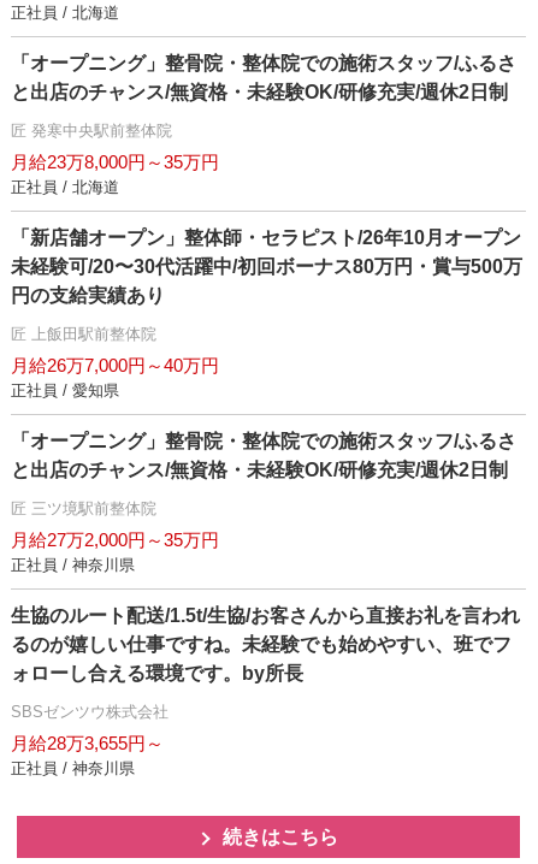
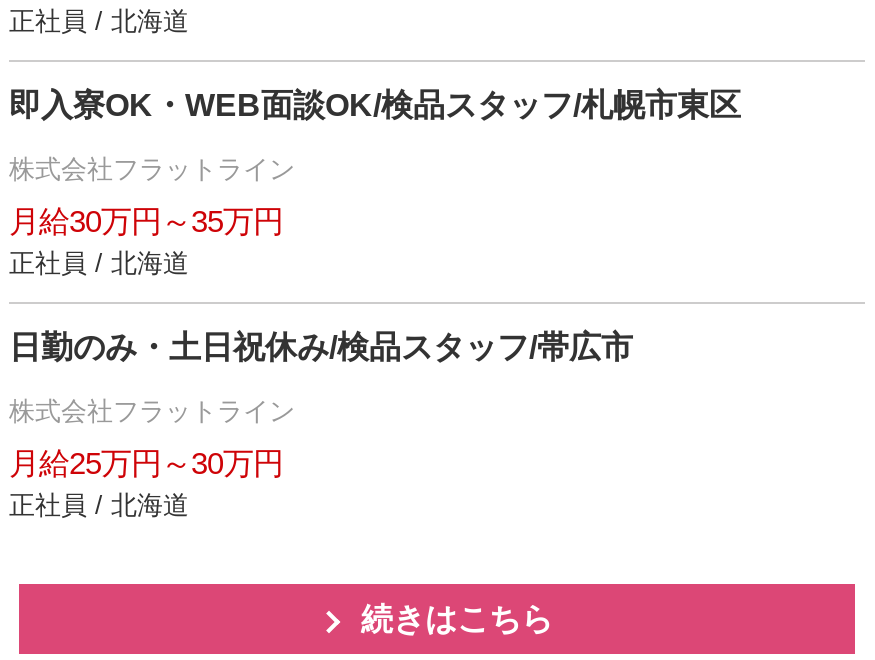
- 「オープニング」整骨院・整体院での施術スタッフ/ふるさ
- と出店のチャンス/無資格・未経験OK/研修充実/週休2日制
+ 即入寮OK・WEB面談OK/検品スタッフ/札幌市東区

- 匠 発寒中央駅前整体院
+ 株式会社フラットライン

- 月給23万8,000円～35万円
+ 月給30万円～35万円

- 「新店舗オープン」整体師・セラピスト/26年10月オープン
- 未経験可/20〜30代活躍中/初回ボーナス80万円・賞与500万
- 円の支給実績あり
- 匠 上飯田駅前整体院
- 月給26万7,000円～40万円
- 正社員 / 愛知県
- 「オープニング」整骨院・整体院での施術スタッフ/ふるさ
- と出店のチャンス/無資格・未経験OK/研修充実/週休2日制
- 匠 三ツ境駅前整体院
- 月給27万2,000円～35万円
- 正社員 / 神奈川県
- 生協のルート配送/1.5t/生協/お客さんから直接お礼を言われ
- るのが嬉しい仕事ですね。未経験でも始めやすい、班でフ
- ォローし合える環境です。by所長
- SBSゼンツウ株式会社
- 月給28万3,655円～
- 正社員 / 神奈川県
+ 日勤のみ・土日祝休み/検品スタッフ/帯広市
+ 株式会社フラットライン
+ 月給25万円～30万円
+ 正社員 / 北海道
